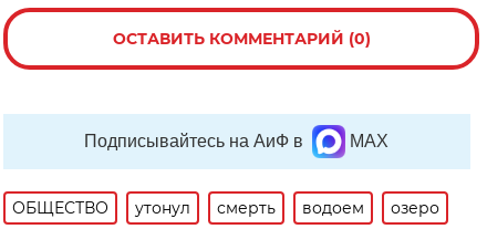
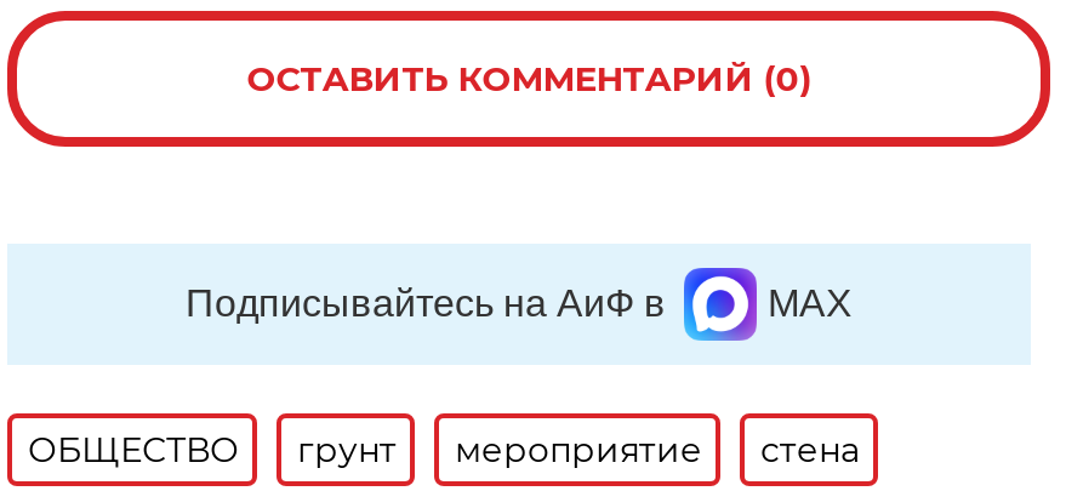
- утонул
- смерть
- водоем
- озеро
+ грунт
+ мероприятие
+ стена
